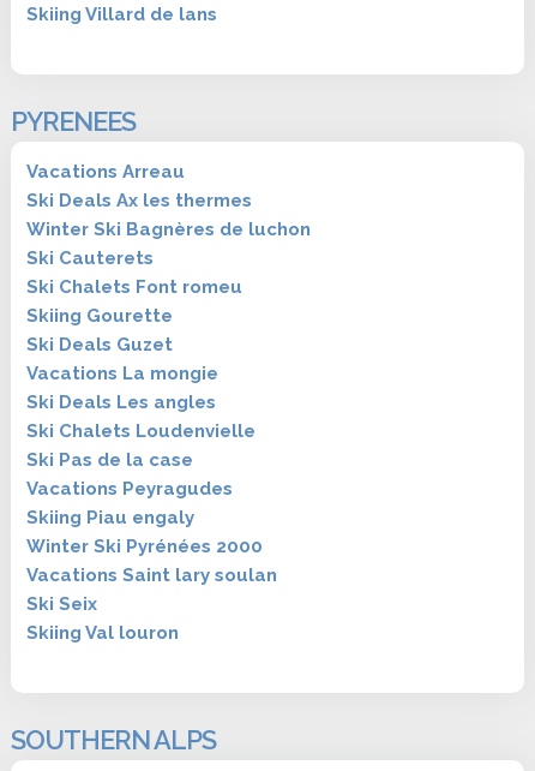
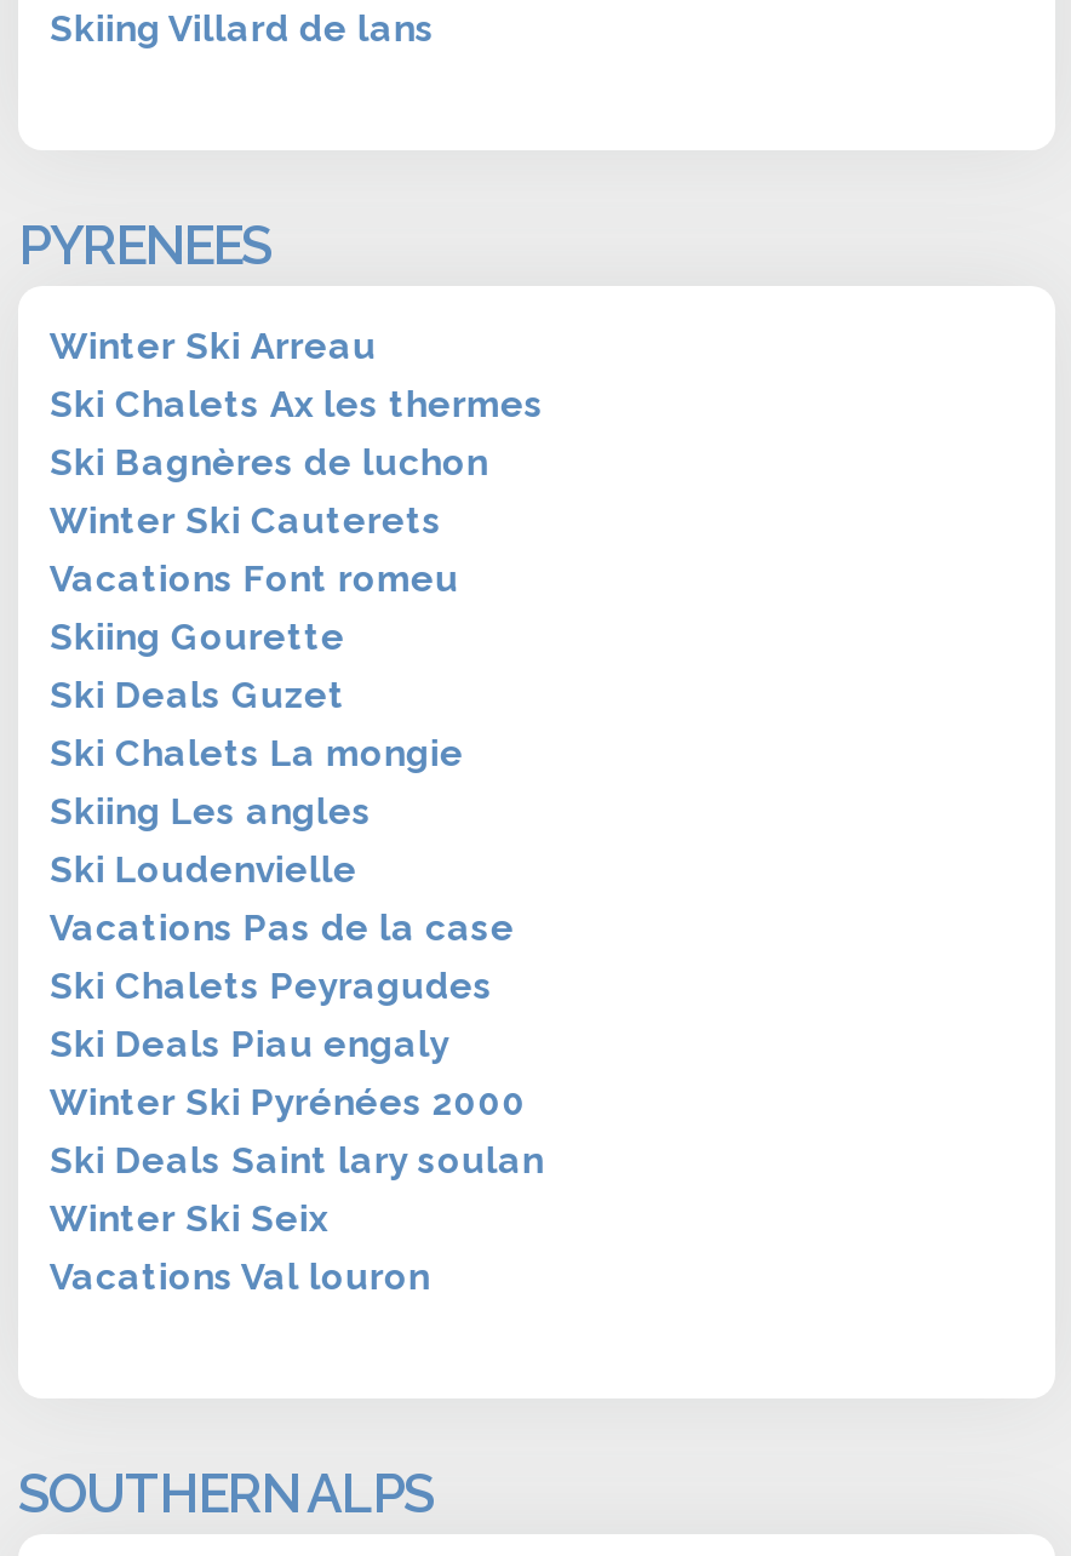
- Vacations Arreau
- Ski Deals Ax les thermes
- Winter Ski Bagnères de luchon
- Ski Cauterets
- Ski Chalets Font romeu
+ Winter Ski Arreau
+ Ski Chalets Ax les thermes
+ Ski Bagnères de luchon
+ Winter Ski Cauterets
+ Vacations Font romeu

- Vacations La mongie
- Ski Deals Les angles
- Ski Chalets Loudenvielle
- Ski Pas de la case
- Vacations Peyragudes
- Skiing Piau engaly
+ Ski Chalets La mongie
+ Skiing Les angles
+ Ski Loudenvielle
+ Vacations Pas de la case
+ Ski Chalets Peyragudes
+ Ski Deals Piau engaly

- Vacations Saint lary soulan
- Ski Seix
- Skiing Val louron
+ Ski Deals Saint lary soulan
+ Winter Ski Seix
+ Vacations Val louron
